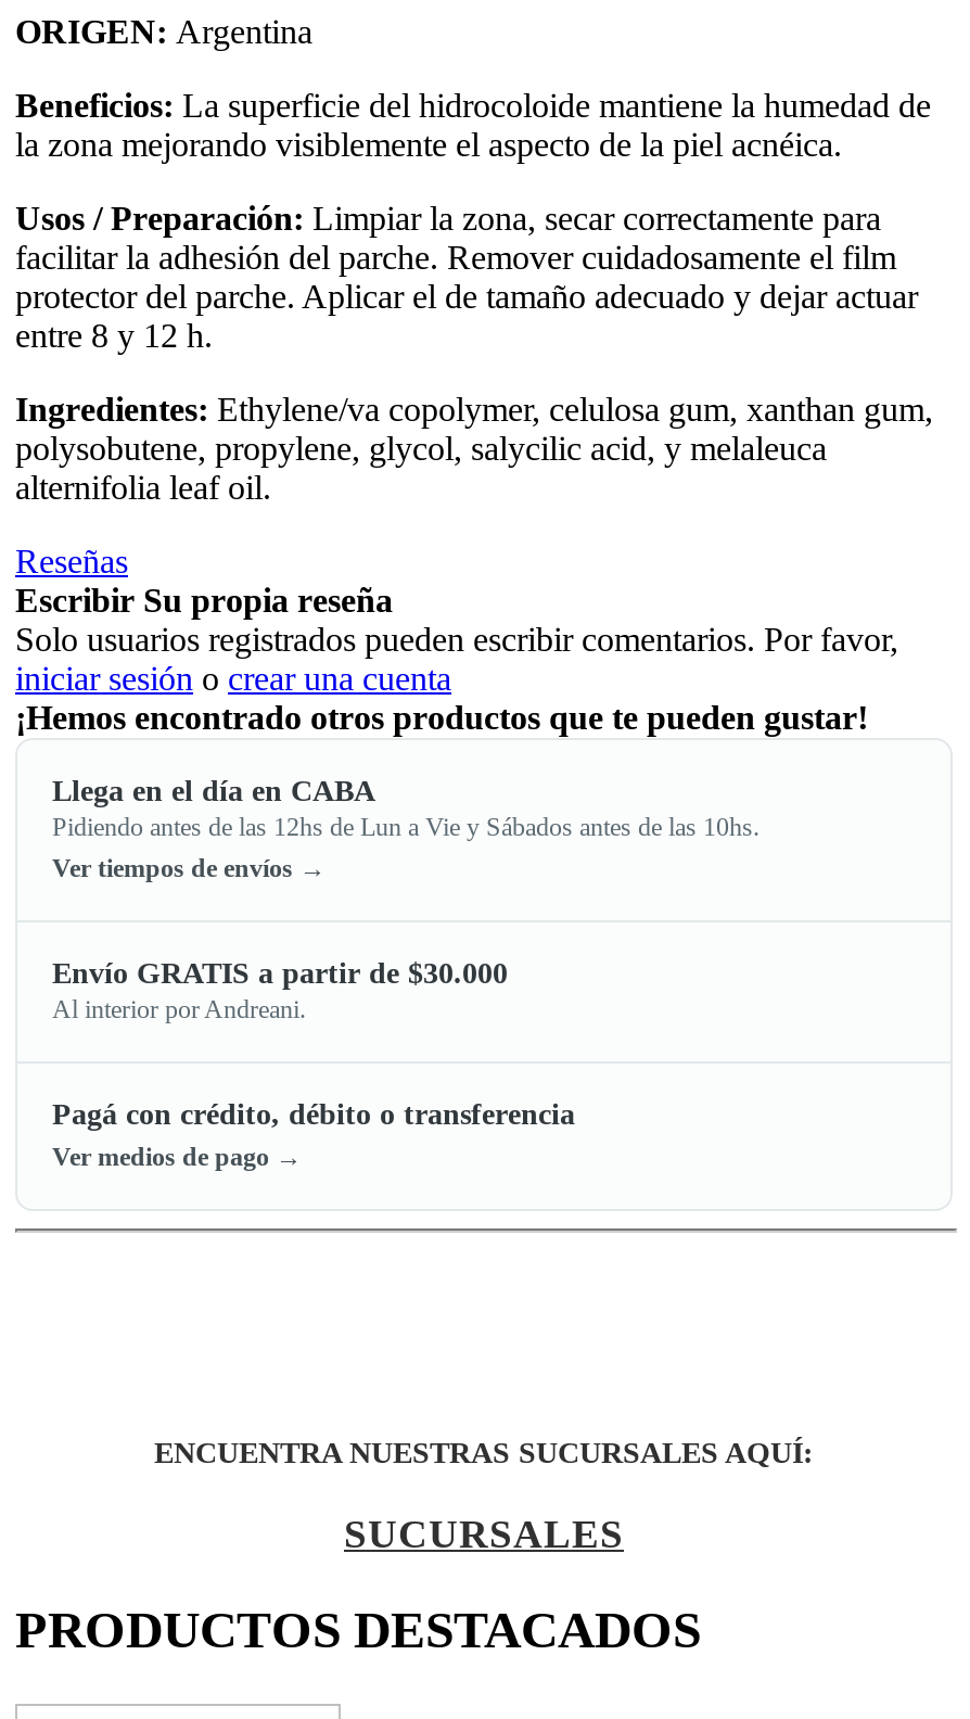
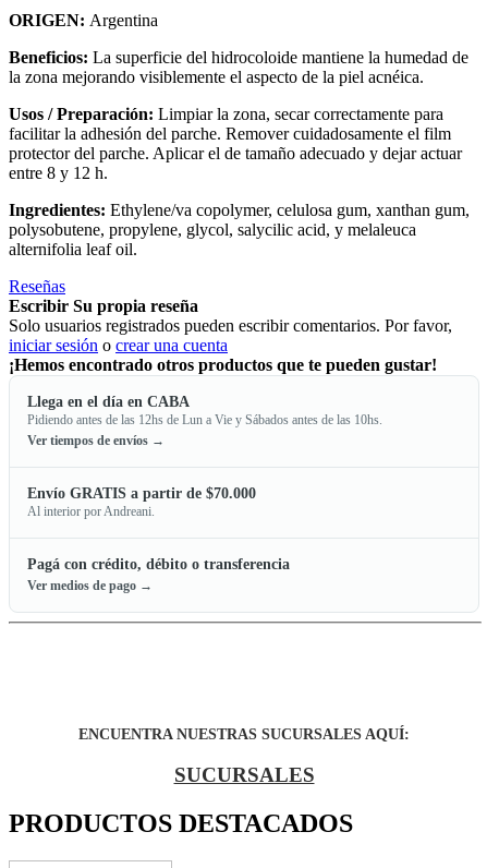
- Envío GRATIS a partir de $30.000
+ Envío GRATIS a partir de $70.000
